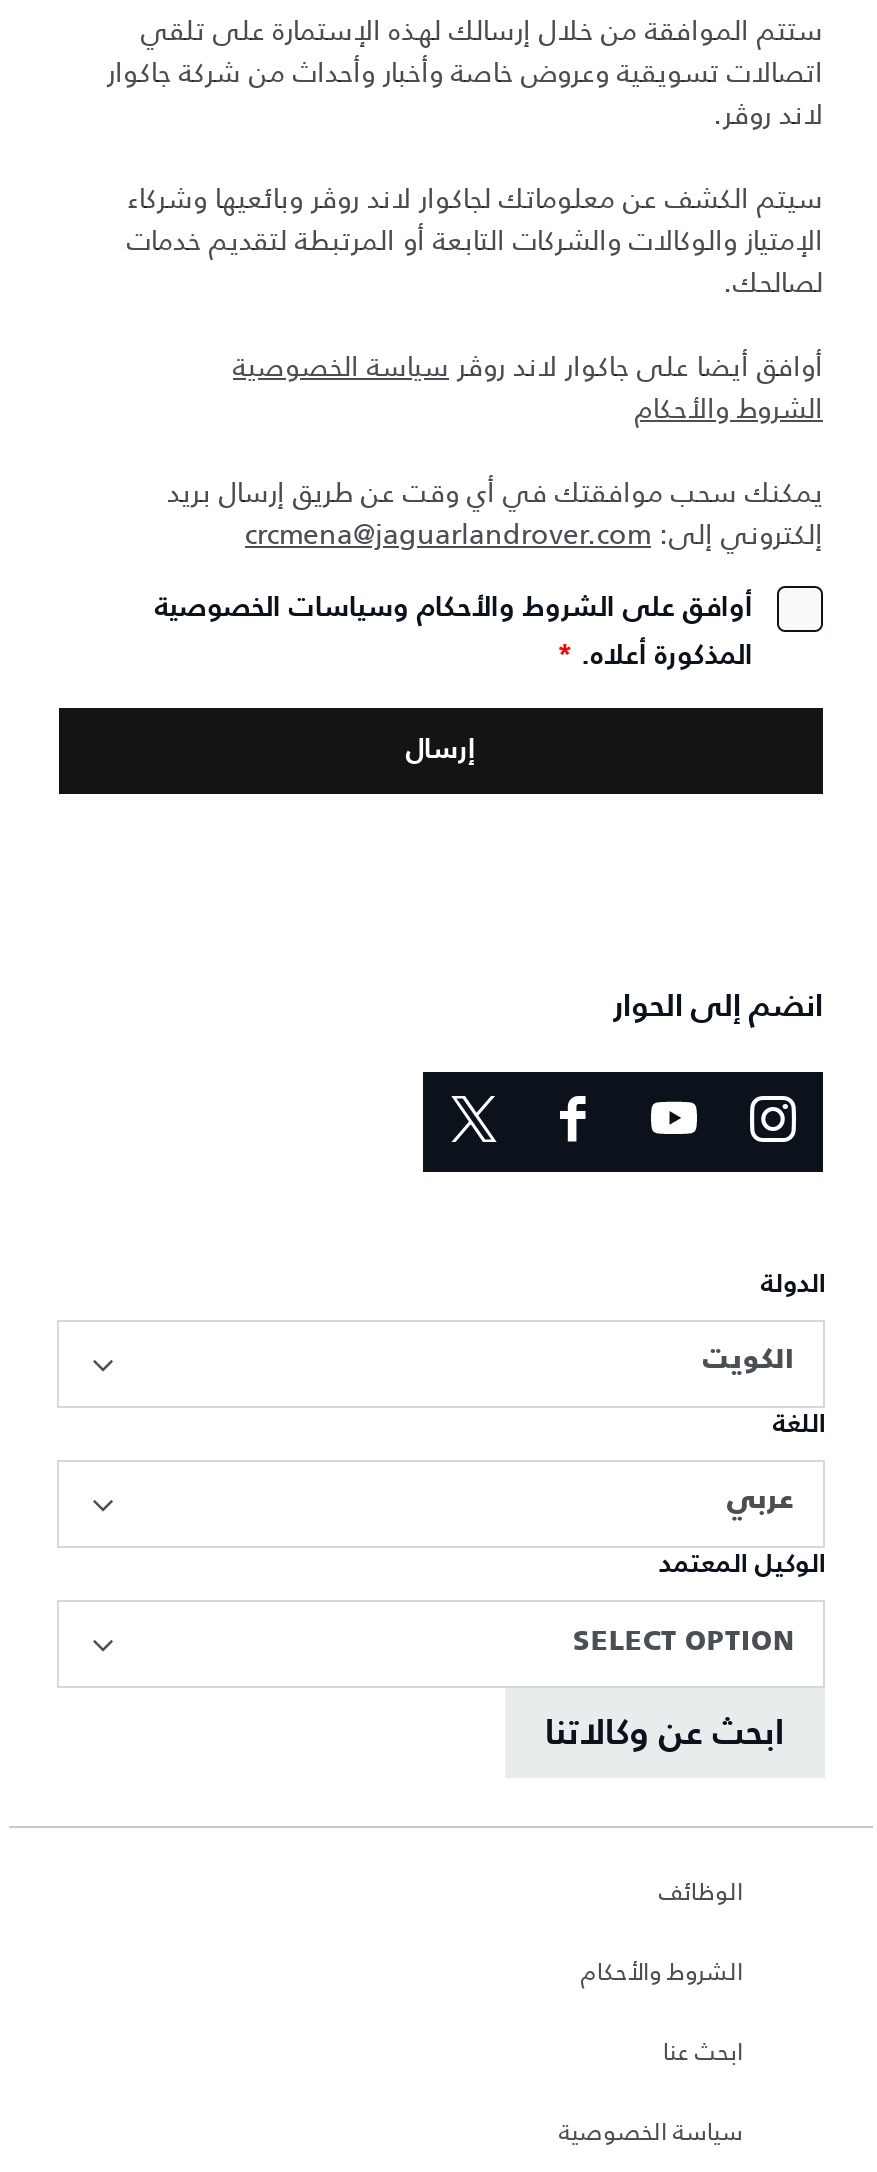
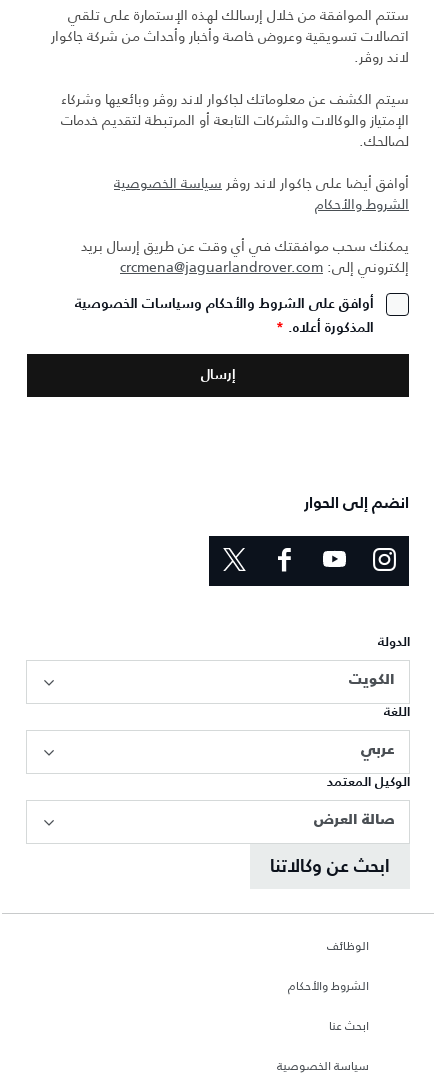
- SELECT OPTION
+ صالة العرض
